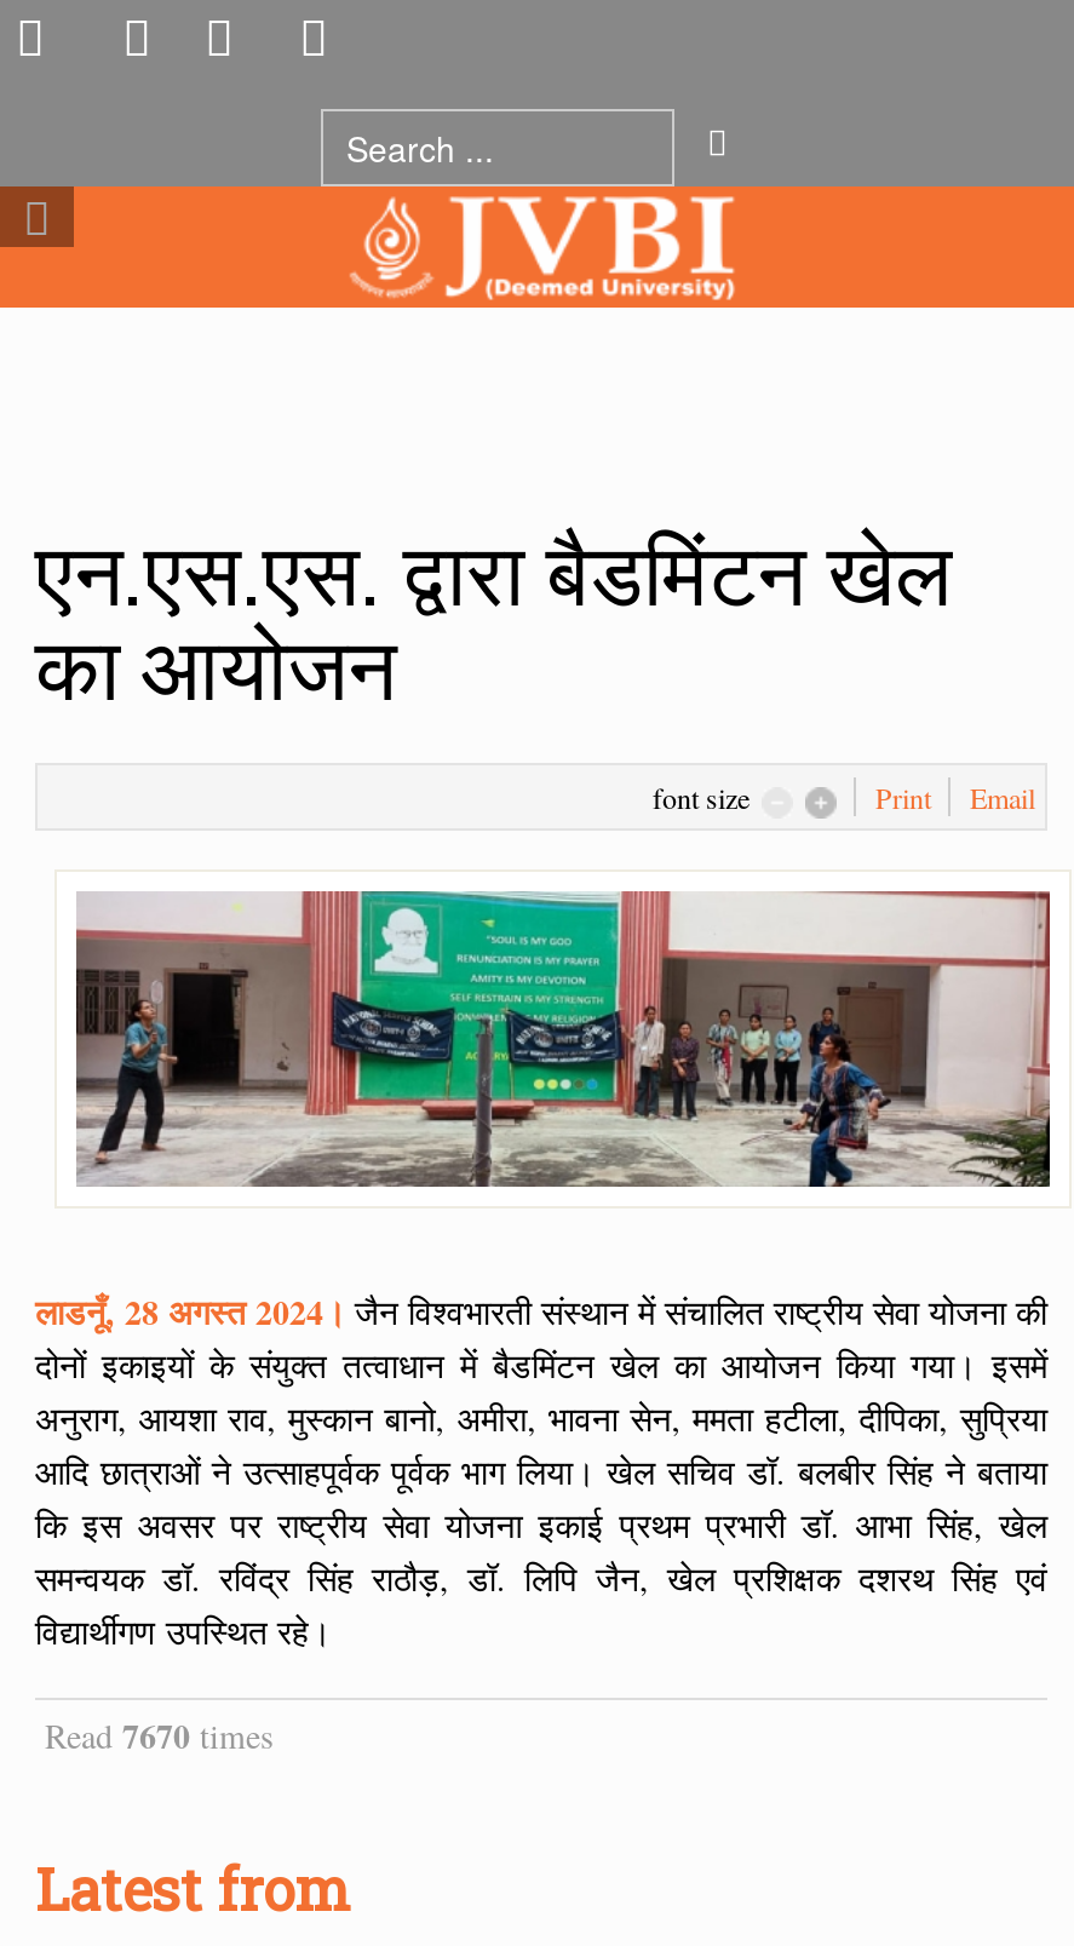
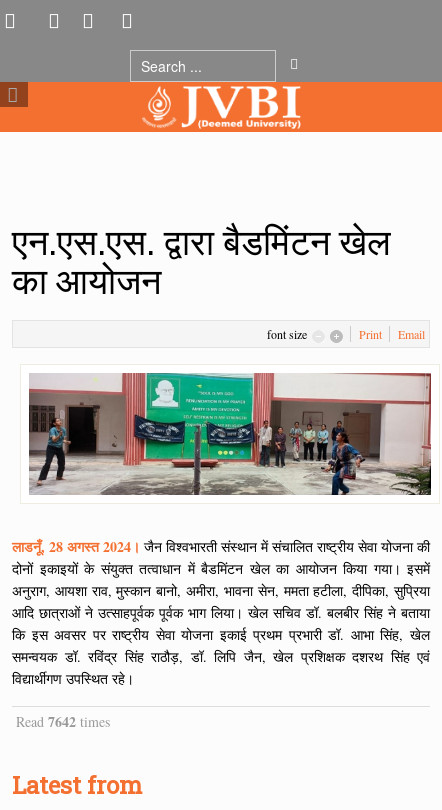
- Read 7670 times
+ Read 7642 times
